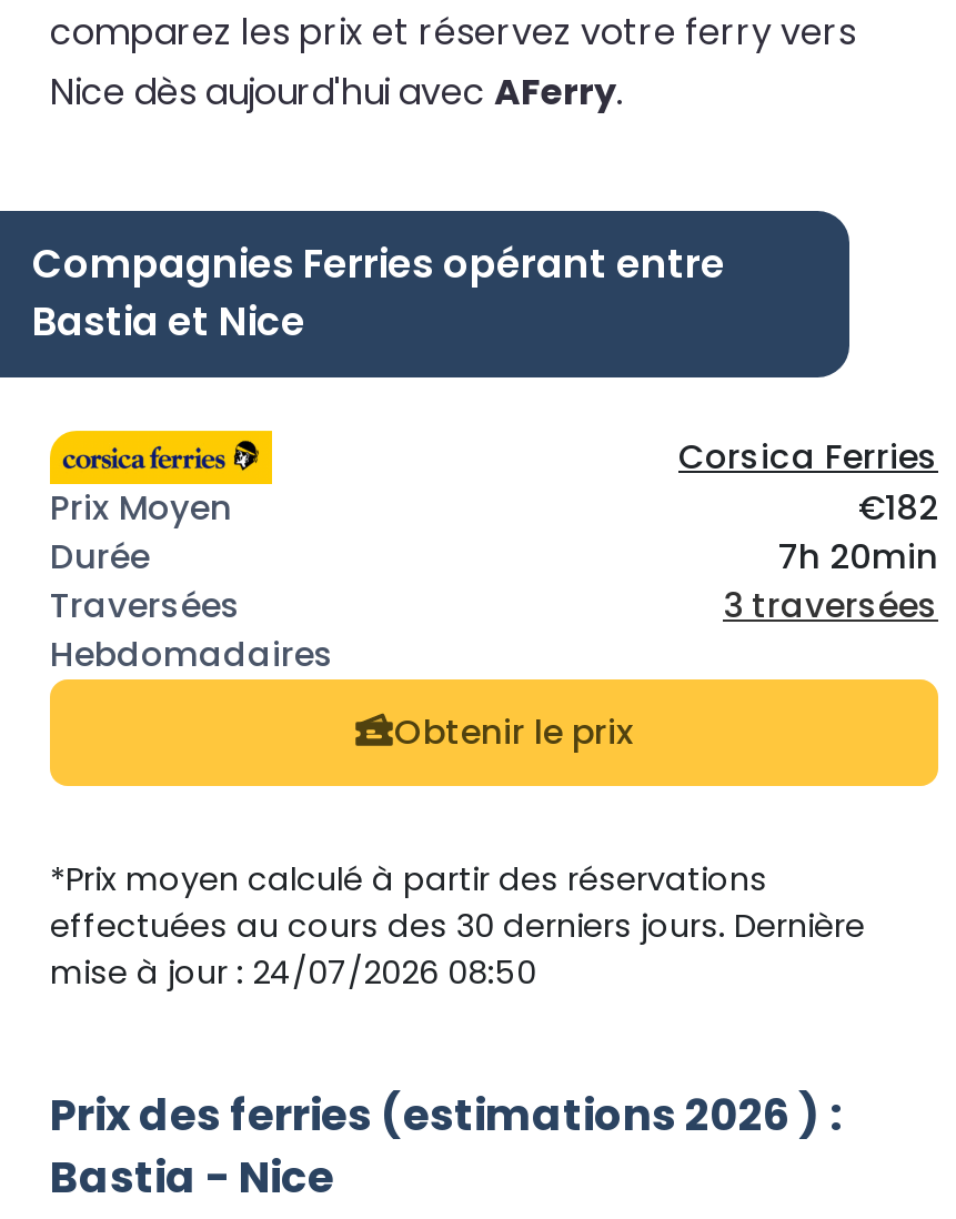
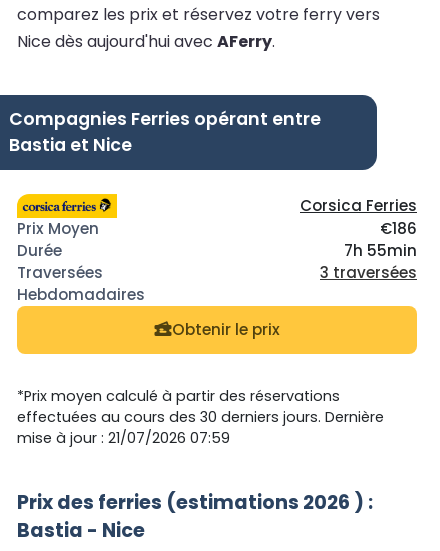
- €182
+ €186

- 7h 20min
+ 7h 55min

- mise à jour : 24/07/2026 08:50
+ mise à jour : 21/07/2026 07:59
